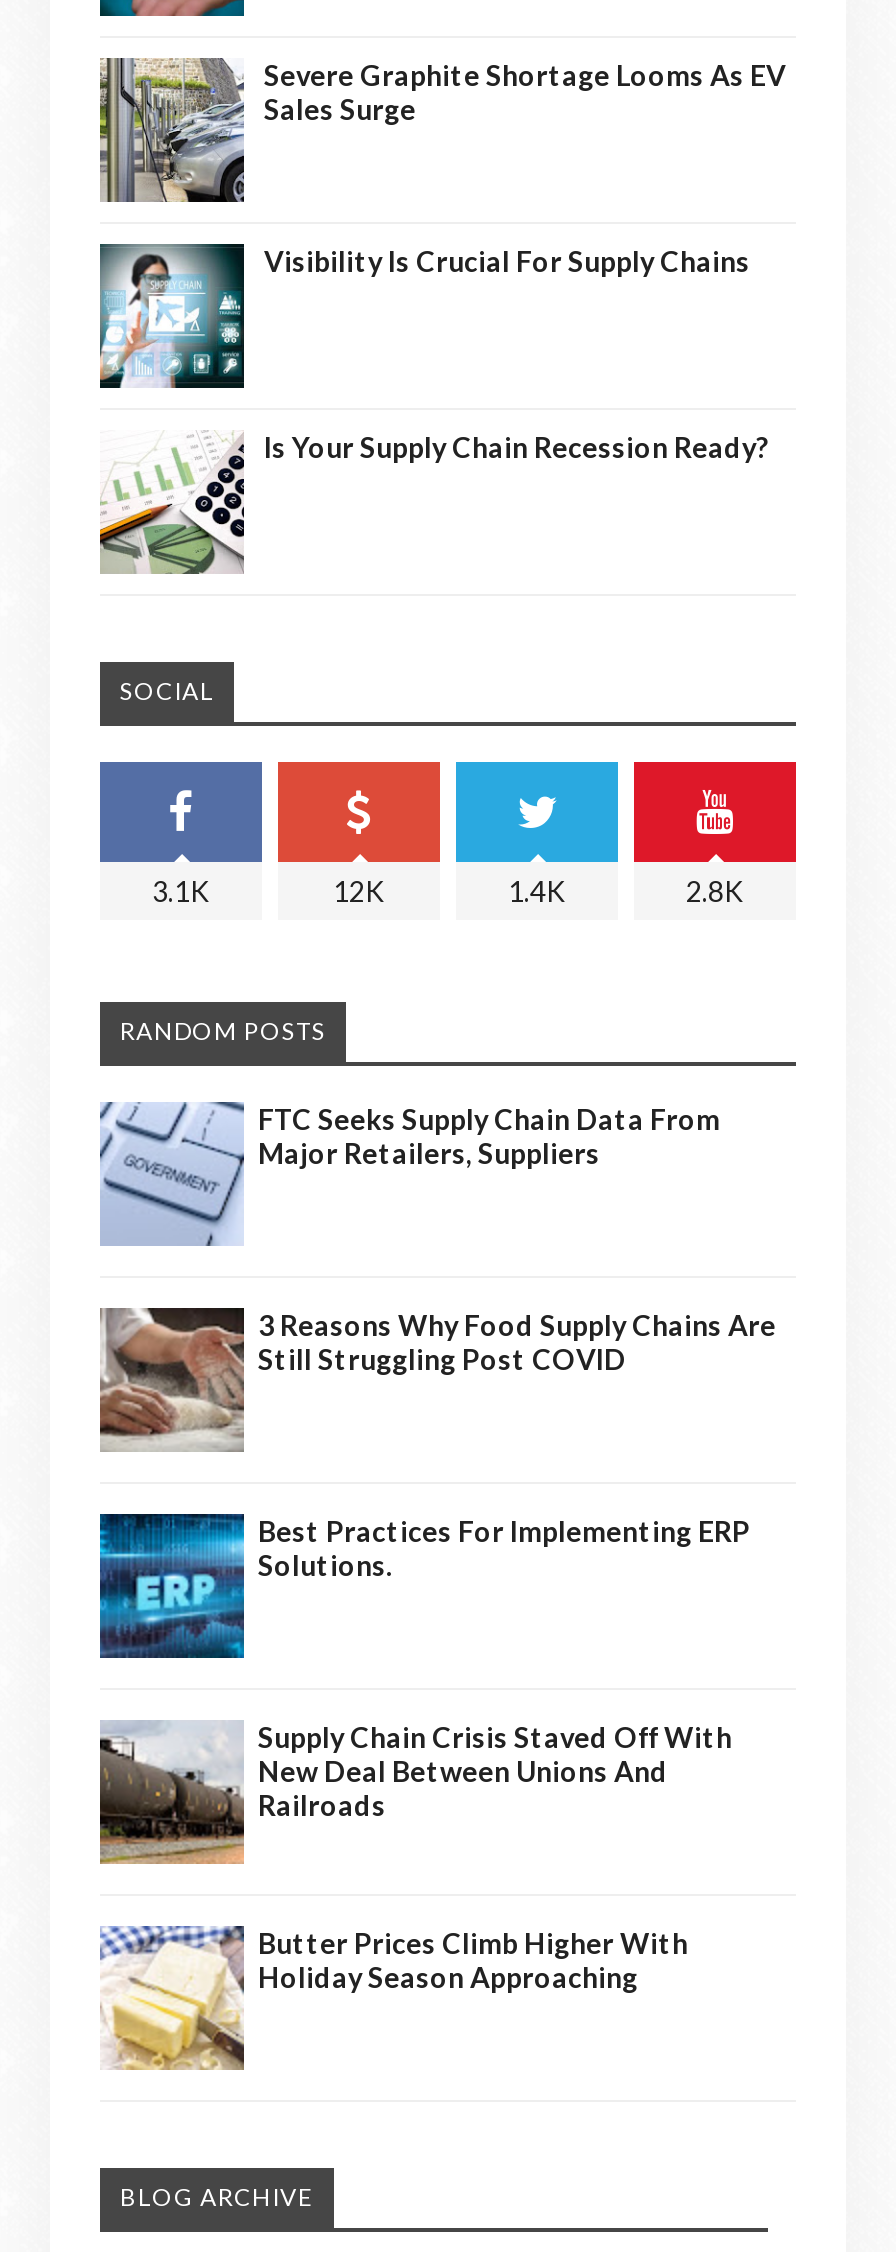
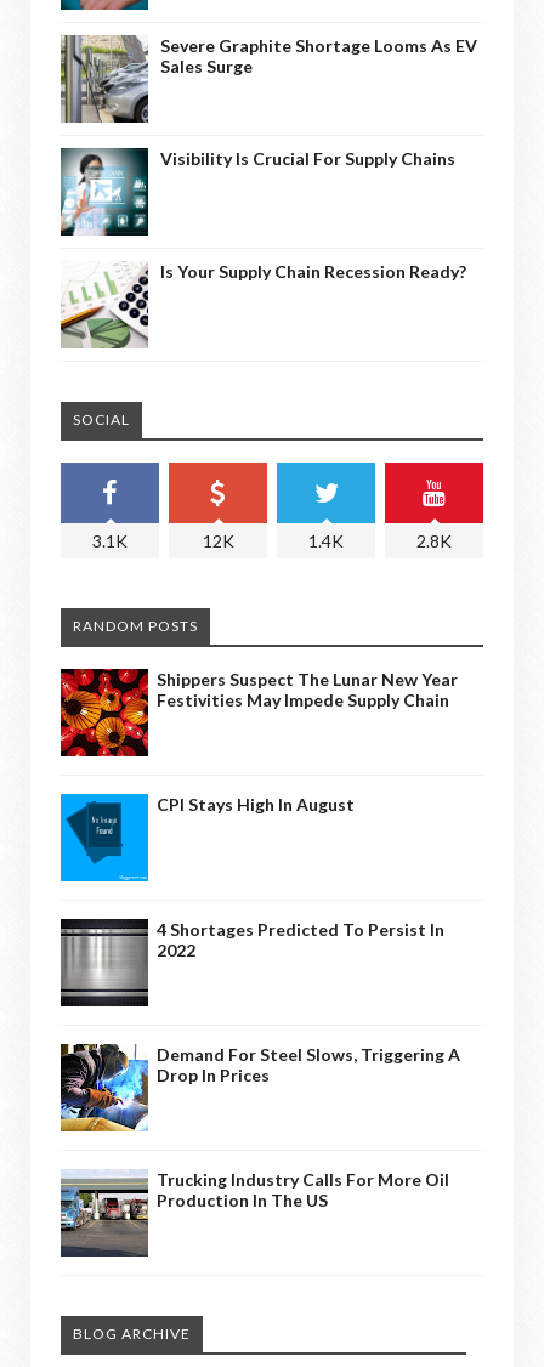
- [image]
- FTC Seeks Supply Chain Data From
- Major Retailers, Suppliers
+ [image]
+ Shippers Suspect The Lunar New Year
+ Festivities May Impede Supply Chain

- [image]
- 3 Reasons Why Food Supply Chains Are
- Still Struggling Post COVID
+ [image]
+ CPI Stays High In August

- [image]
- Best Practices For Implementing ERP
- Solutions.
+ [image]
+ 4 Shortages Predicted To Persist In
+ 2022

- [image]
- Supply Chain Crisis Staved Off With
- New Deal Between Unions And
- Railroads
+ [image]
+ Demand For Steel Slows, Triggering A
+ Drop In Prices

- [image]
- Butter Prices Climb Higher With
- Holiday Season Approaching
+ [image]
+ Trucking Industry Calls For More Oil
+ Production In The US
